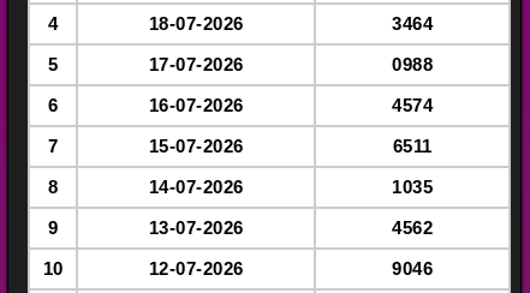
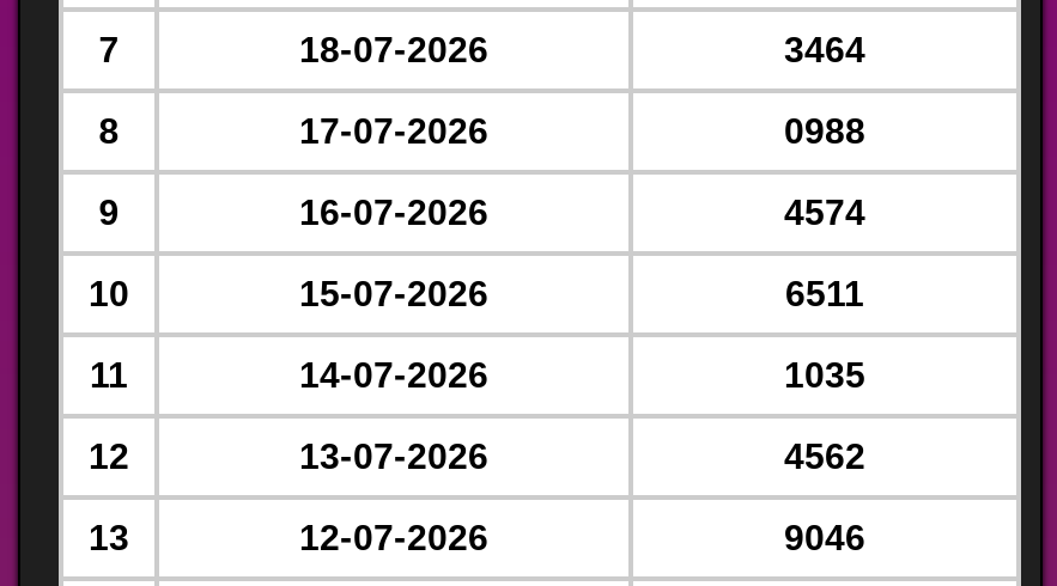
- 4
+ 7

- 5
+ 8

- 6
+ 9

- 7
+ 10

- 8
+ 11

- 9
+ 12

- 10
+ 13
